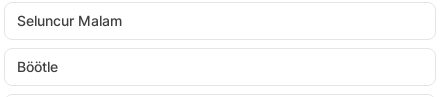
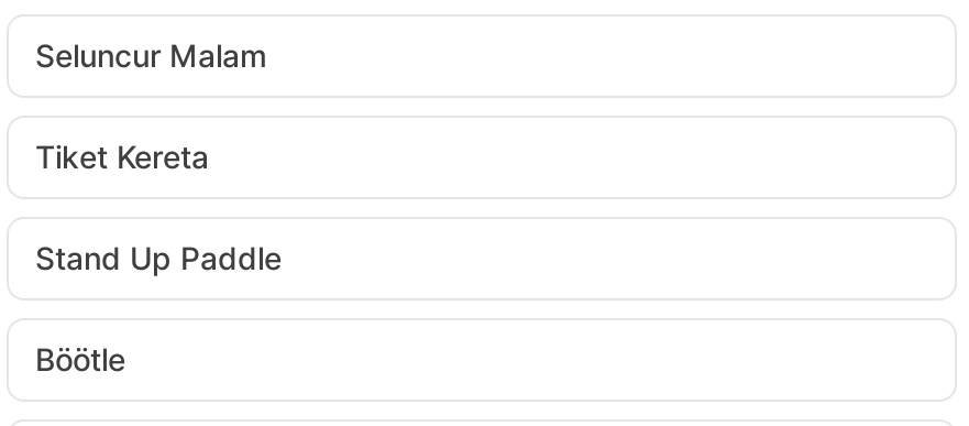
+ Tiket Kereta
+ Stand Up Paddle
